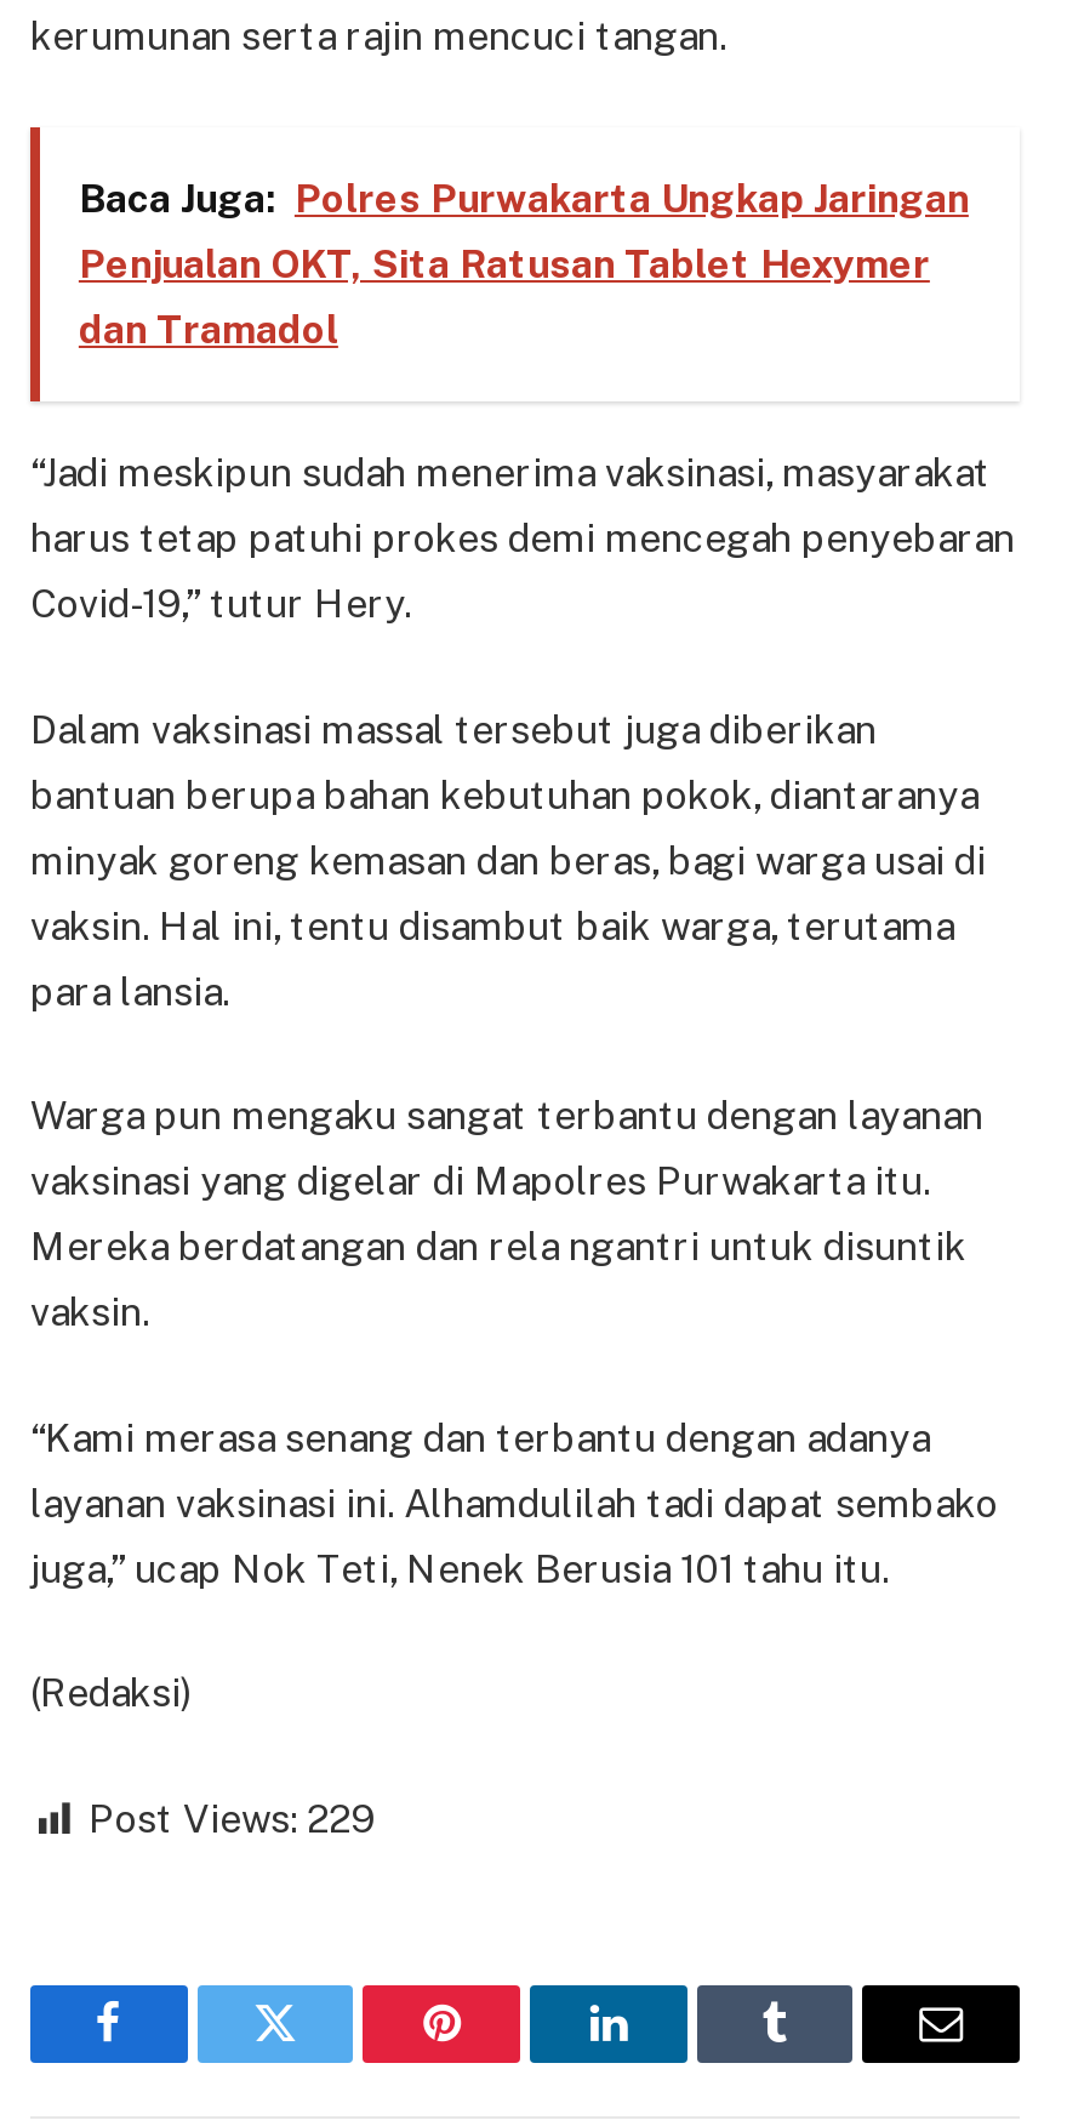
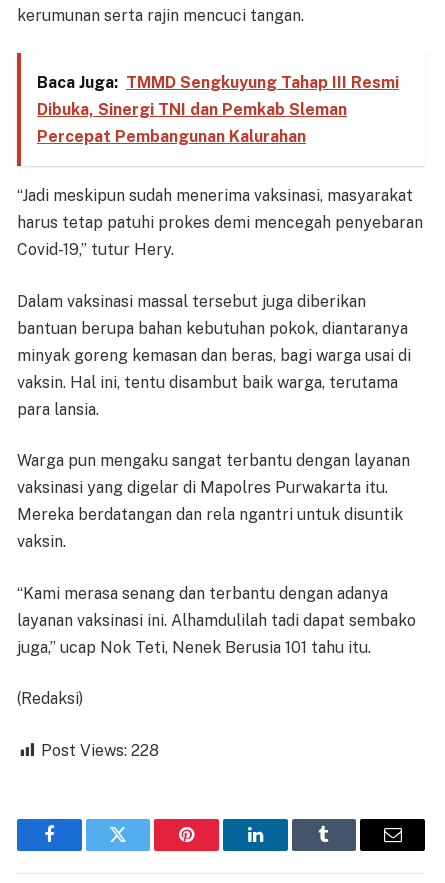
- Baca Juga: Polres Purwakarta Ungkap Jaringan
- Penjualan OKT, Sita Ratusan Tablet Hexymer
- dan Tramadol
+ Baca Juga: TMMD Sengkuyung Tahap III Resmi
+ Dibuka, Sinergi TNI dan Pemkab Sleman
+ Percepat Pembangunan Kalurahan

- Post Views: 229
+ Post Views: 228
